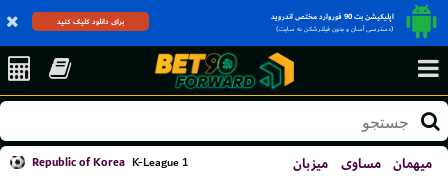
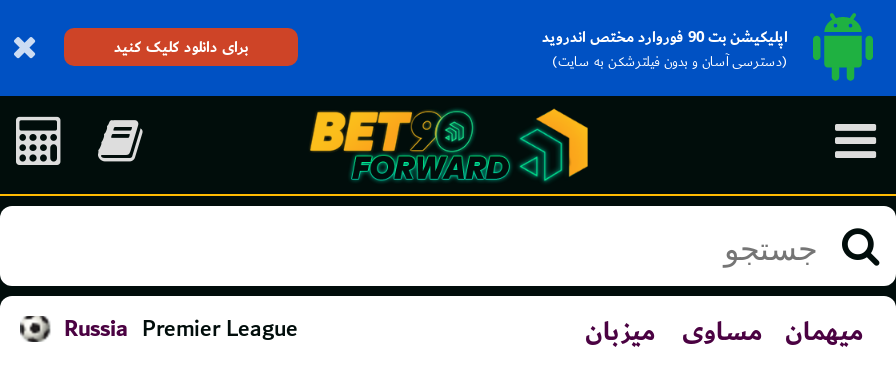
- Republic of Korea K-League 1
+ Russia Premier League
